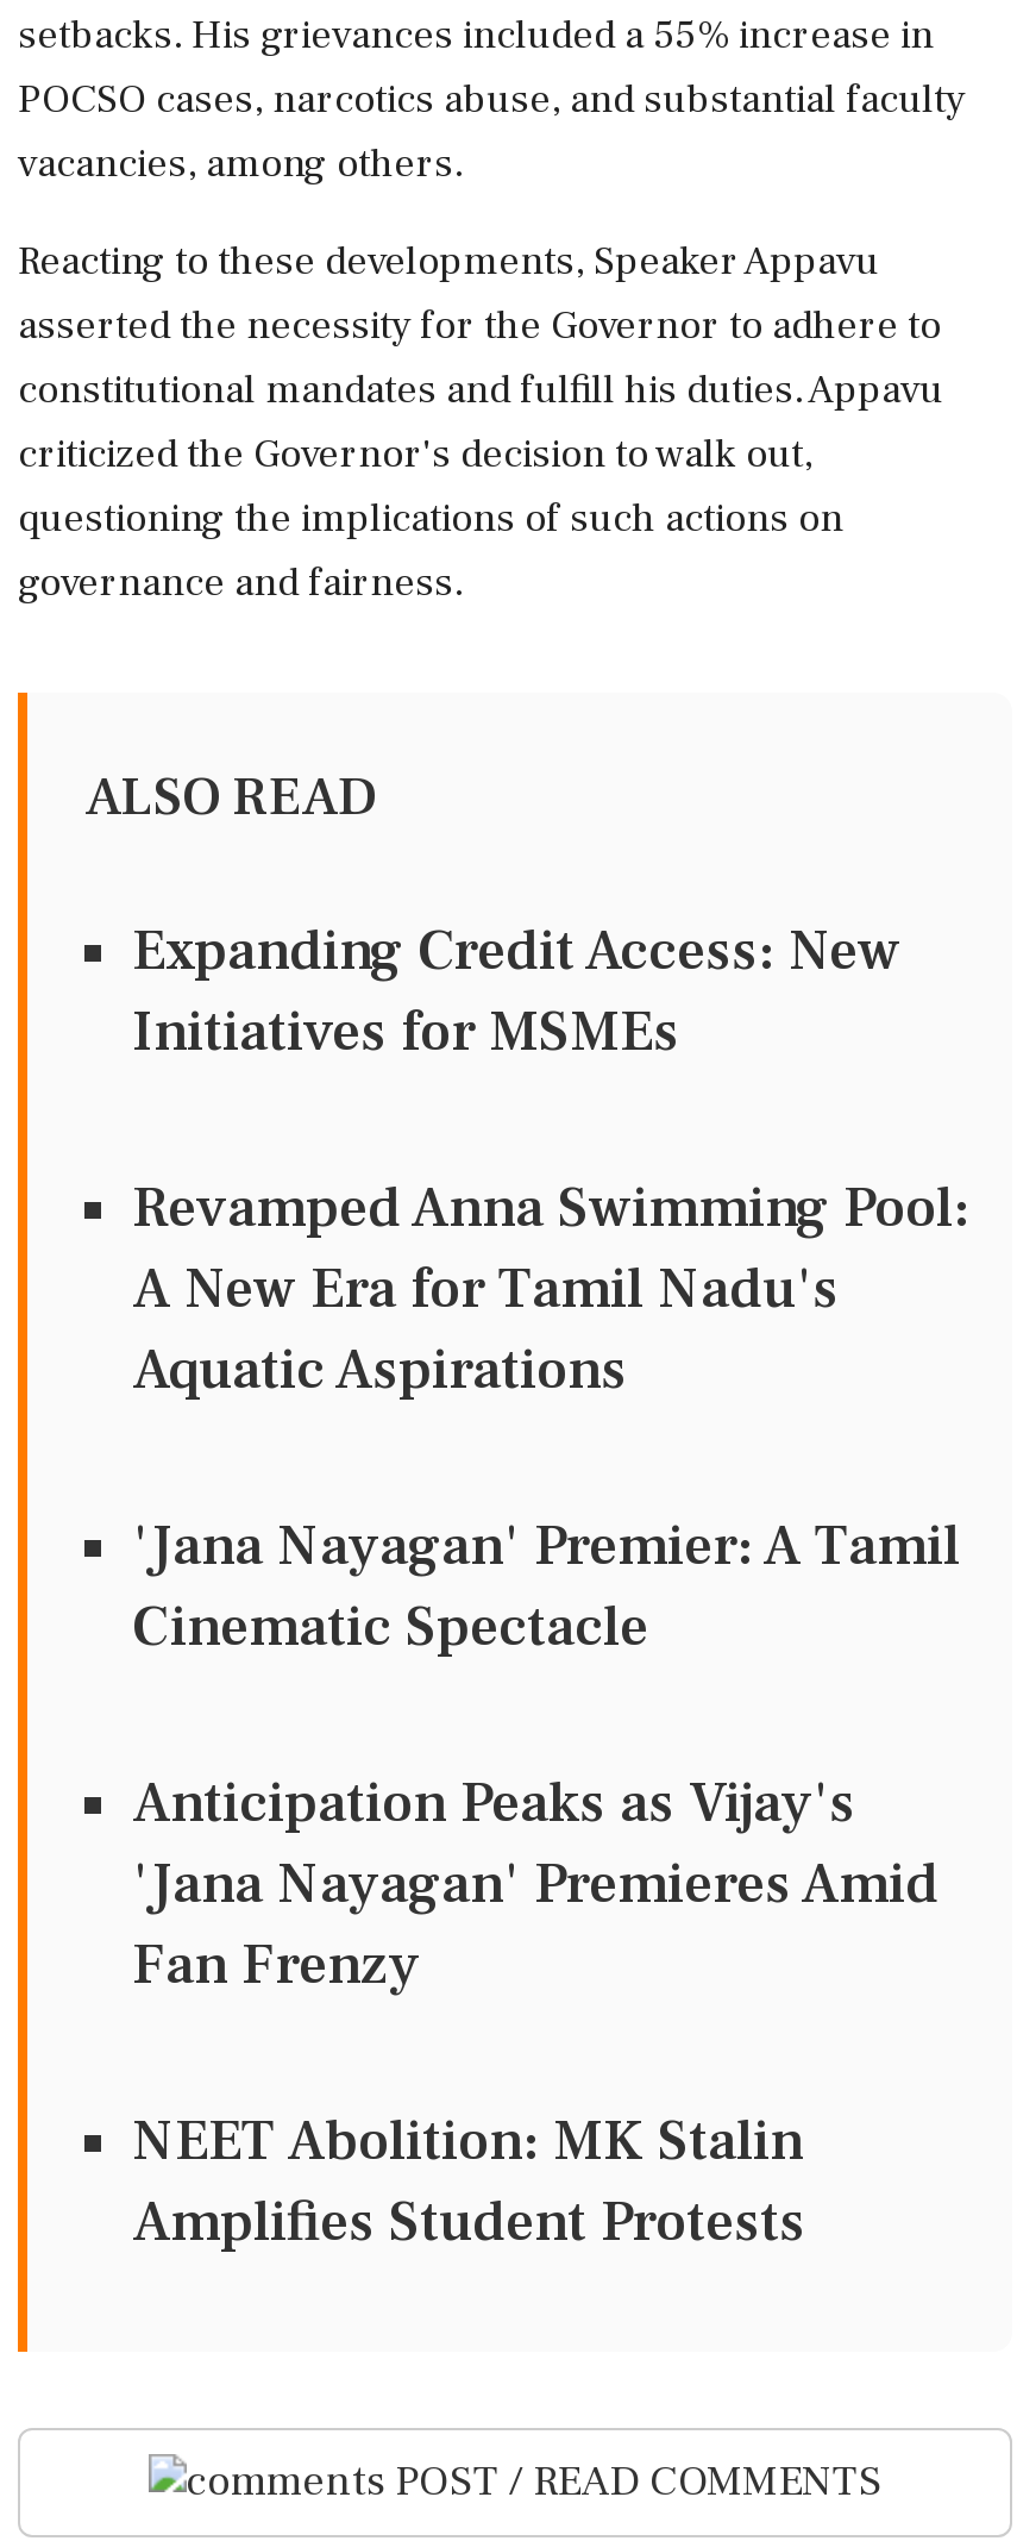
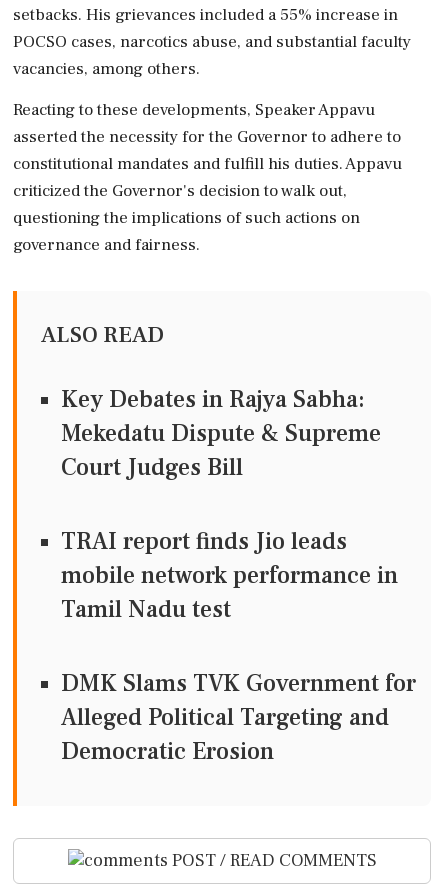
- Expanding Credit Access: New
- Initiatives for MSMEs
- Revamped Anna Swimming Pool:
- A New Era for Tamil Nadu's
- Aquatic Aspirations
- 'Jana Nayagan' Premier: A Tamil
- Cinematic Spectacle
- Anticipation Peaks as Vijay's
- 'Jana Nayagan' Premieres Amid
- Fan Frenzy
- NEET Abolition: MK Stalin
- Amplifies Student Protests
+ Key Debates in Rajya Sabha:
+ Mekedatu Dispute & Supreme
+ Court Judges Bill
+ TRAI report finds Jio leads
+ mobile network performance in
+ Tamil Nadu test
+ DMK Slams TVK Government for
+ Alleged Political Targeting and
+ Democratic Erosion
